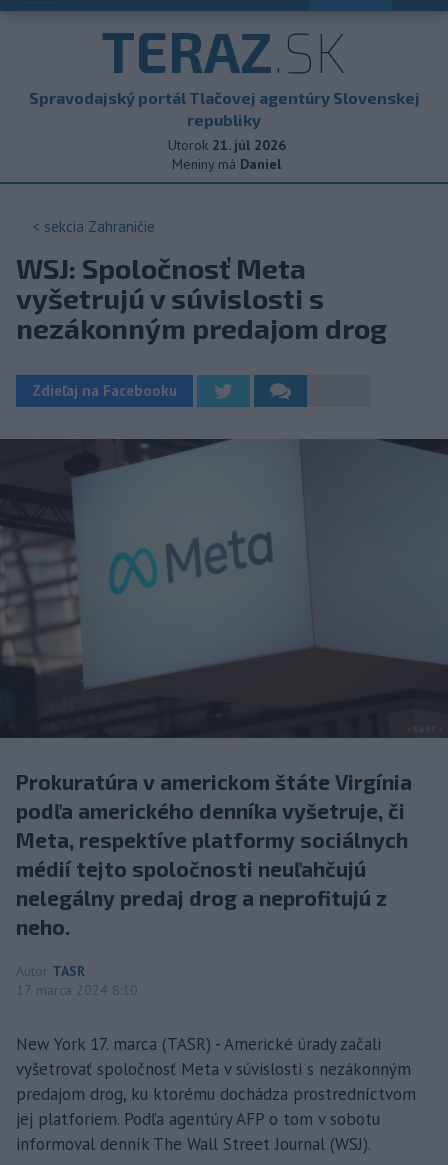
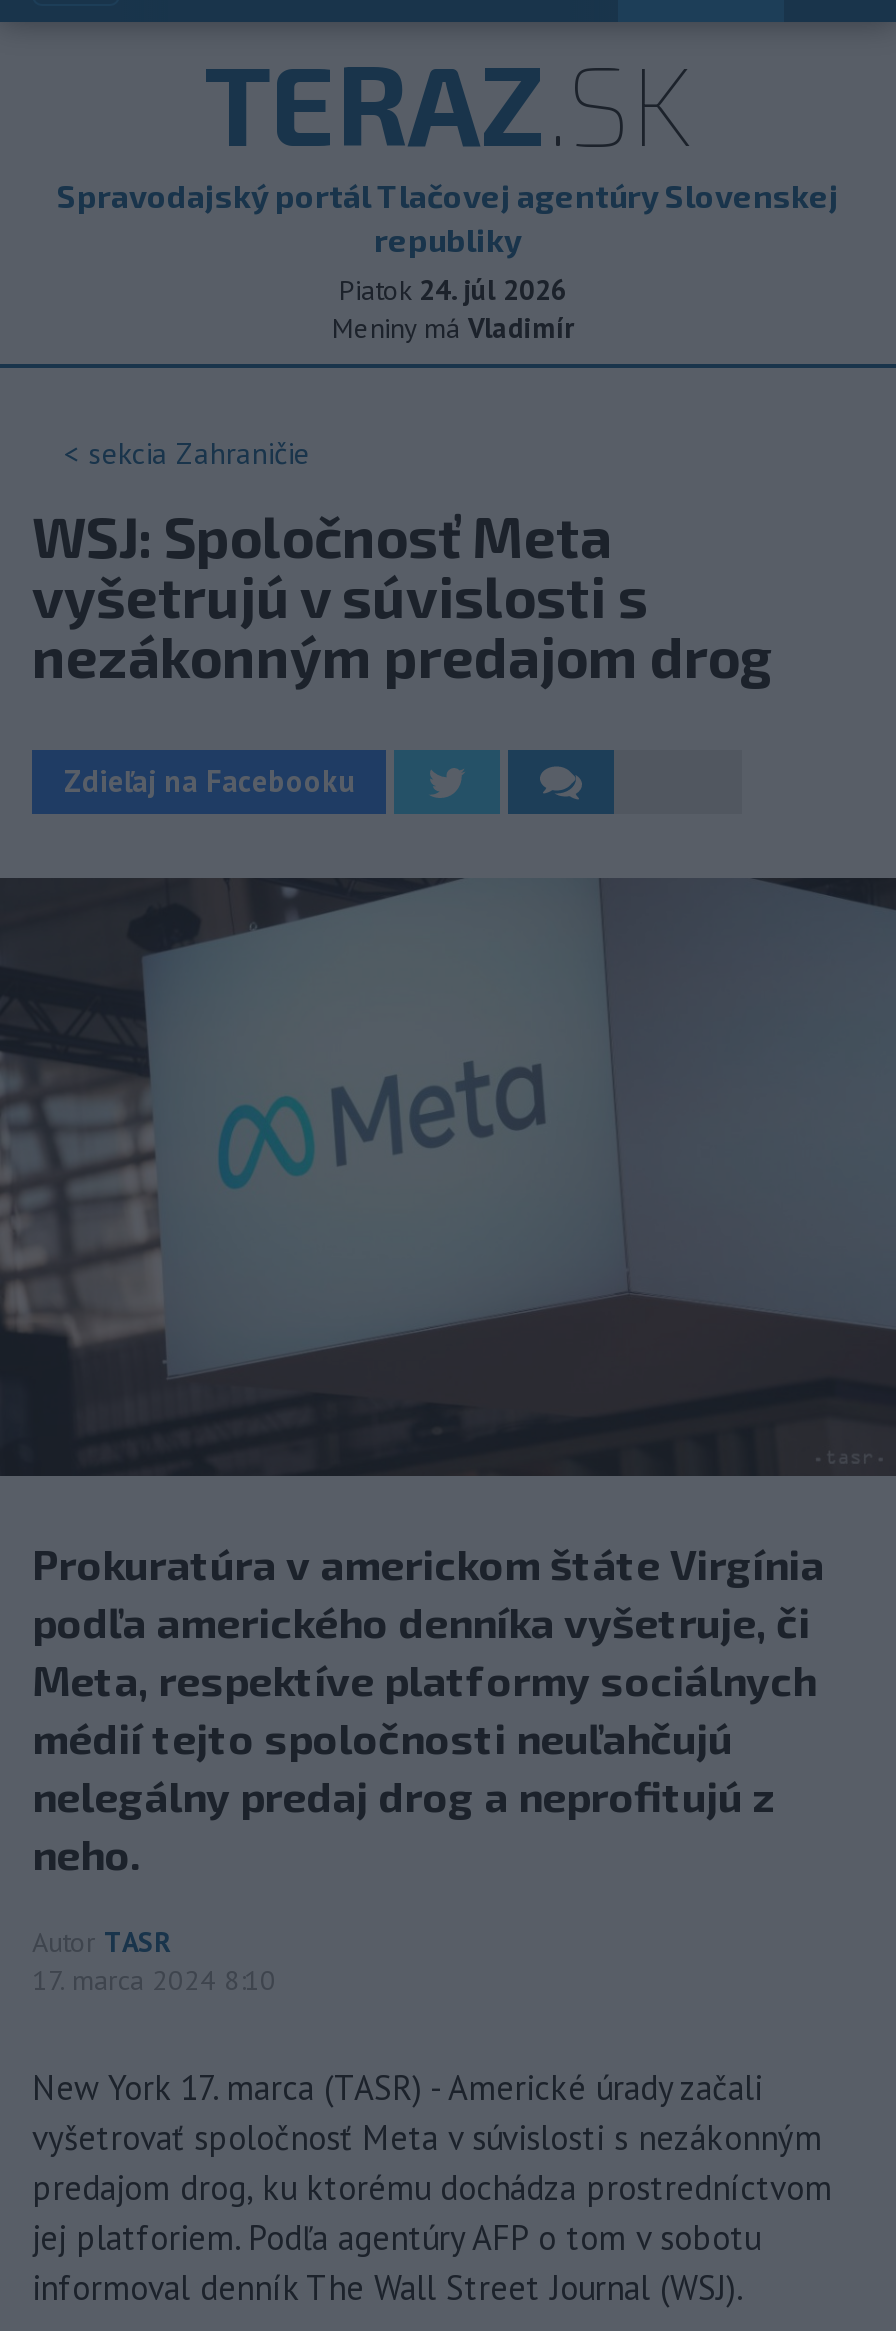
- Utorok 21. júl 2026
+ Piatok 24. júl 2026

- Meniny má Daniel
+ Meniny má Vladimír
